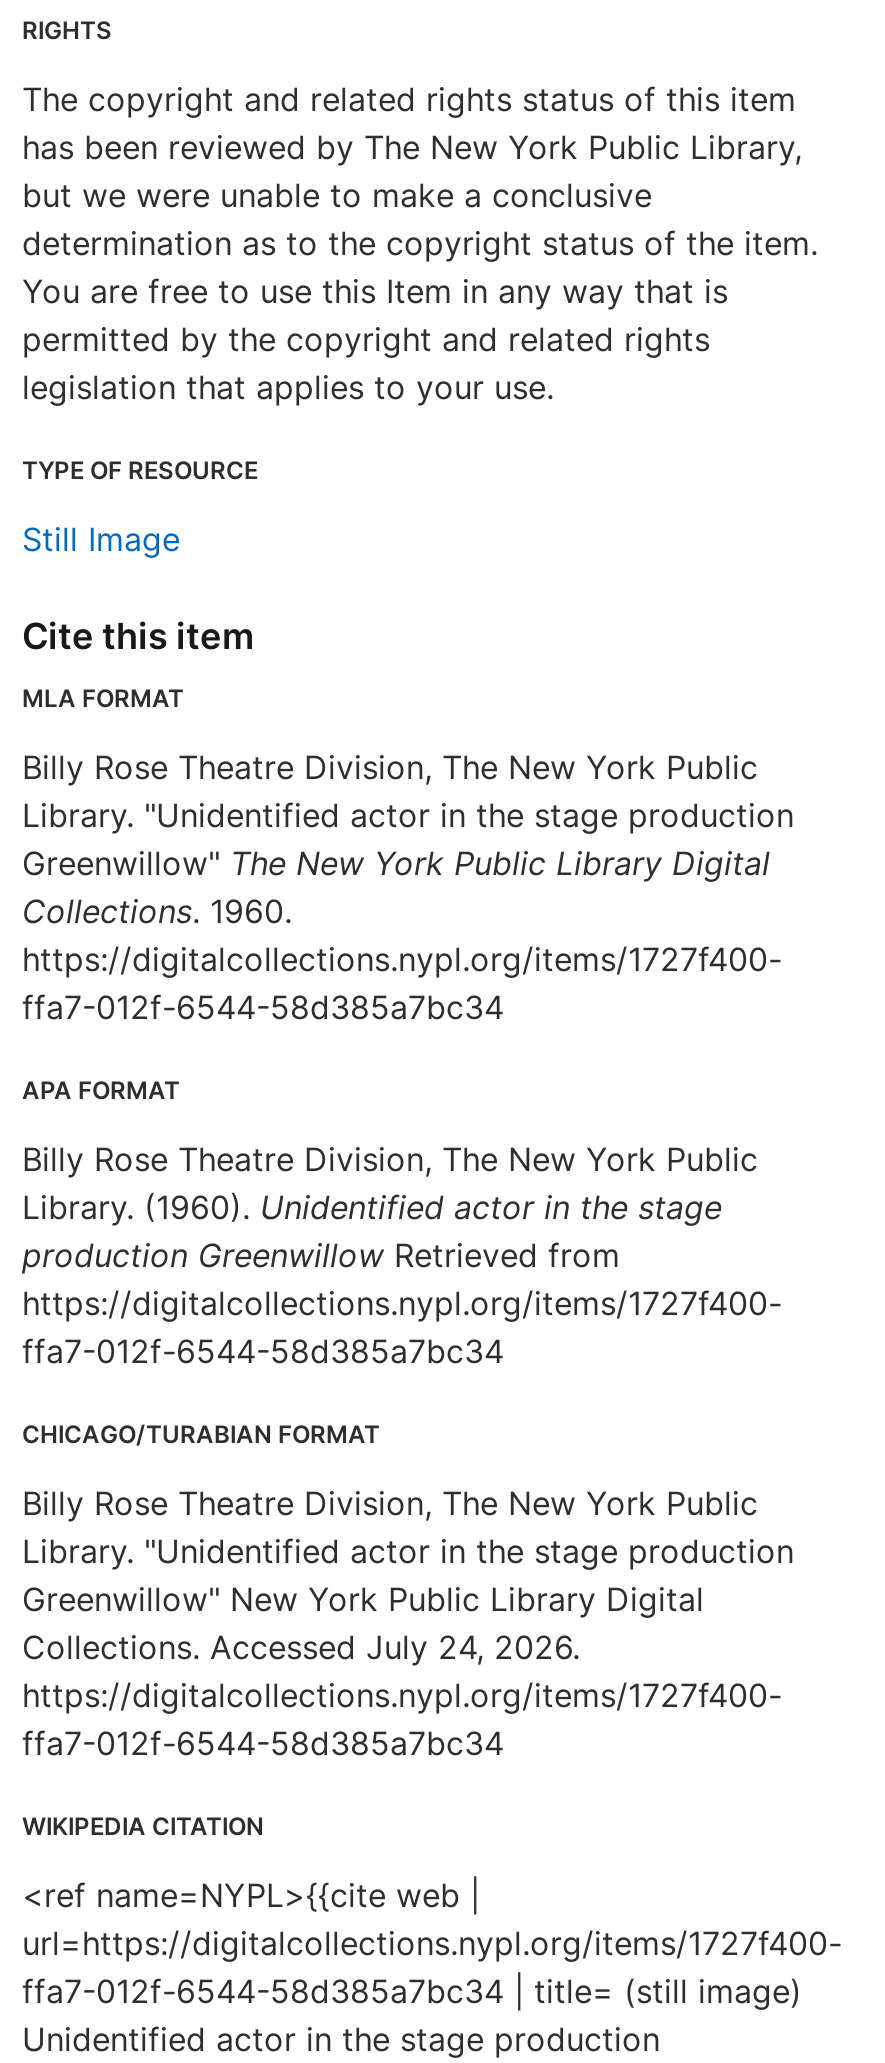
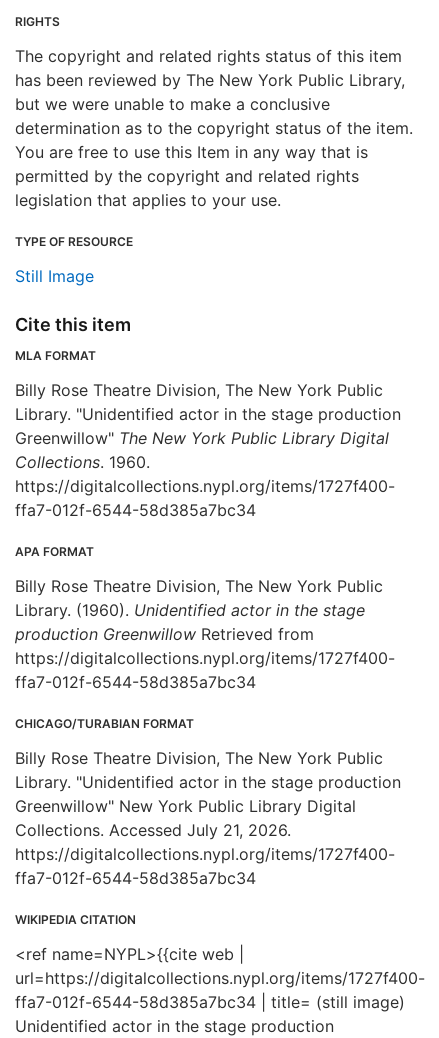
- Collections. Accessed July 24, 2026.
+ Collections. Accessed July 21, 2026.
